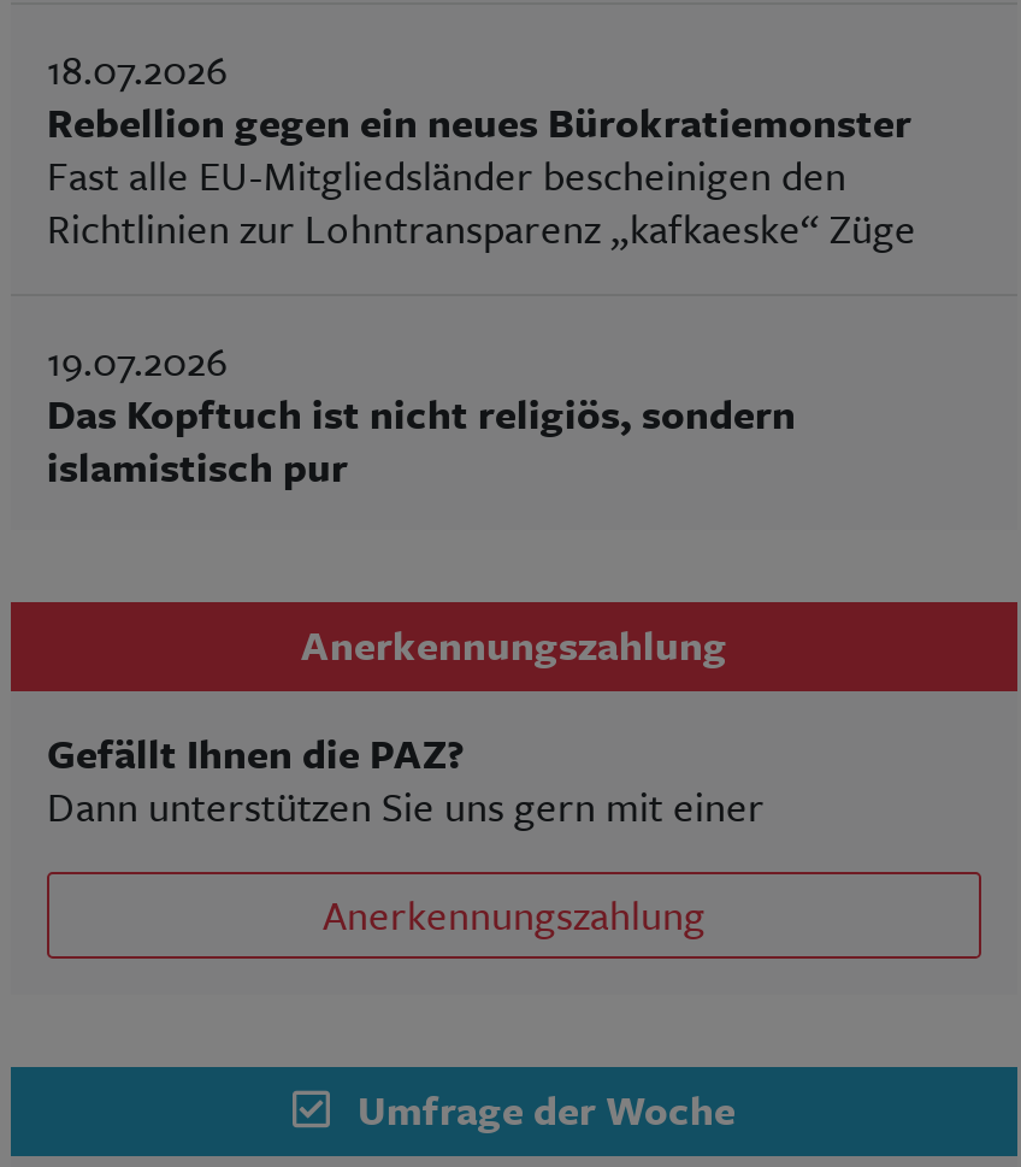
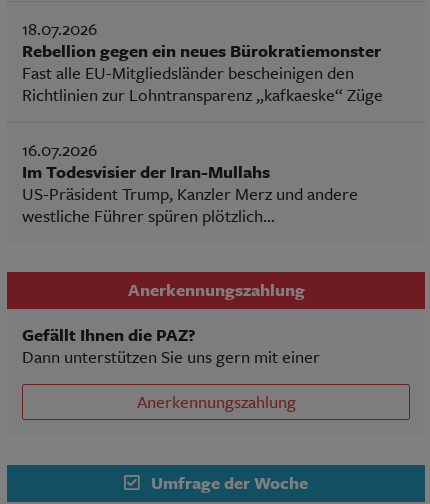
- 19.07.2026
- Das Kopftuch ist nicht religiös, sondern
- islamistisch pur
+ 16.07.2026
+ Im Todesvisier der Iran-Mullahs
+ US-Präsident Trump, Kanzler Merz und andere
+ westliche Führer spüren plötzlich...
